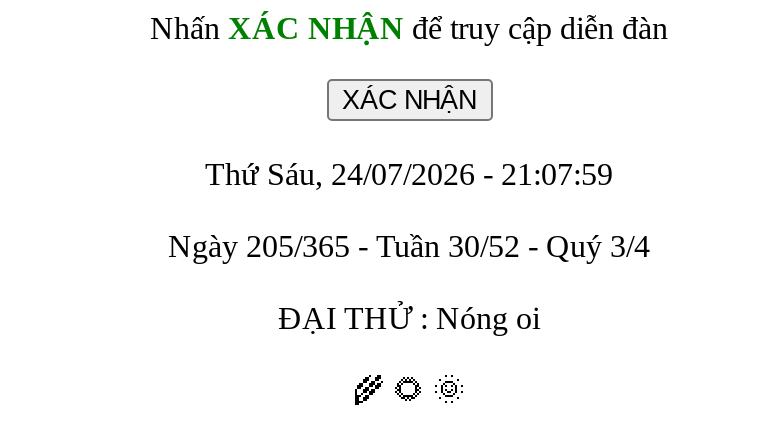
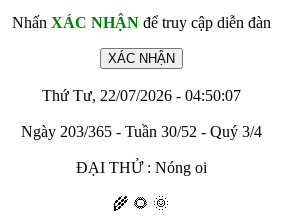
- Thứ Sáu, 24/07/2026 - 21:07:59
+ Thứ Tư, 22/07/2026 - 04:50:07

- Ngày 205/365 - Tuần 30/52 - Quý 3/4
+ Ngày 203/365 - Tuần 30/52 - Quý 3/4
